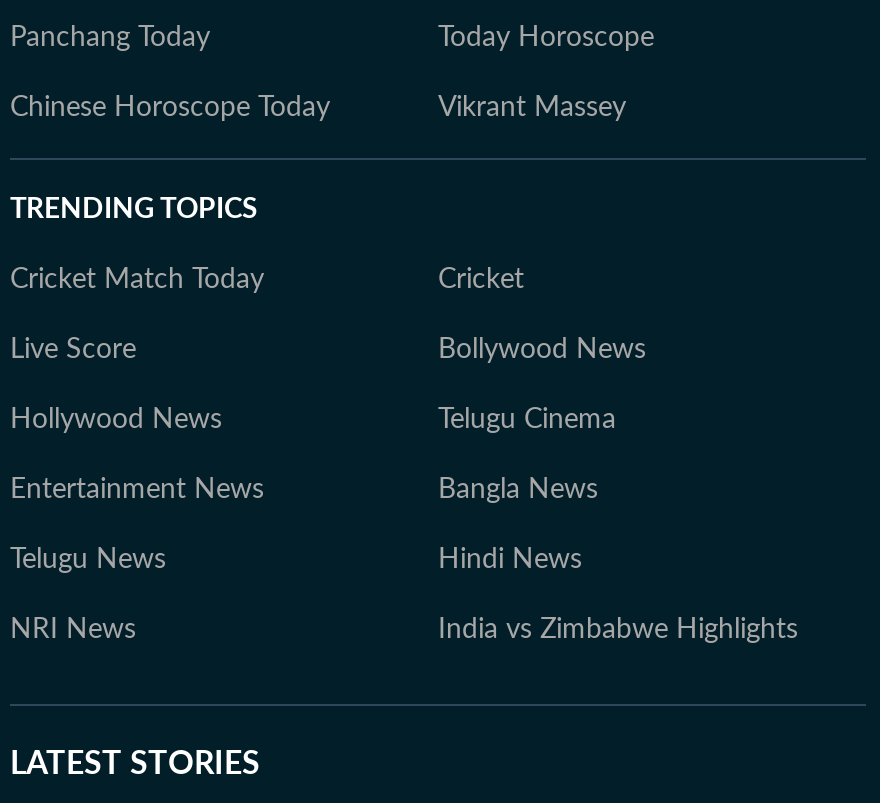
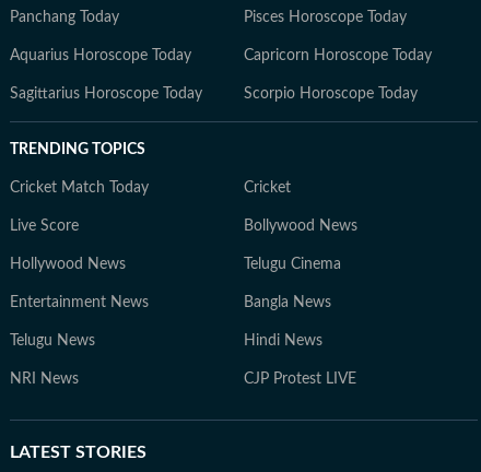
- Today Horoscope
- Chinese Horoscope Today
- Vikrant Massey
+ Pisces Horoscope Today
+ Aquarius Horoscope Today
+ Capricorn Horoscope Today
+ Sagittarius Horoscope Today
+ Scorpio Horoscope Today

- India vs Zimbabwe Highlights
+ CJP Protest LIVE
